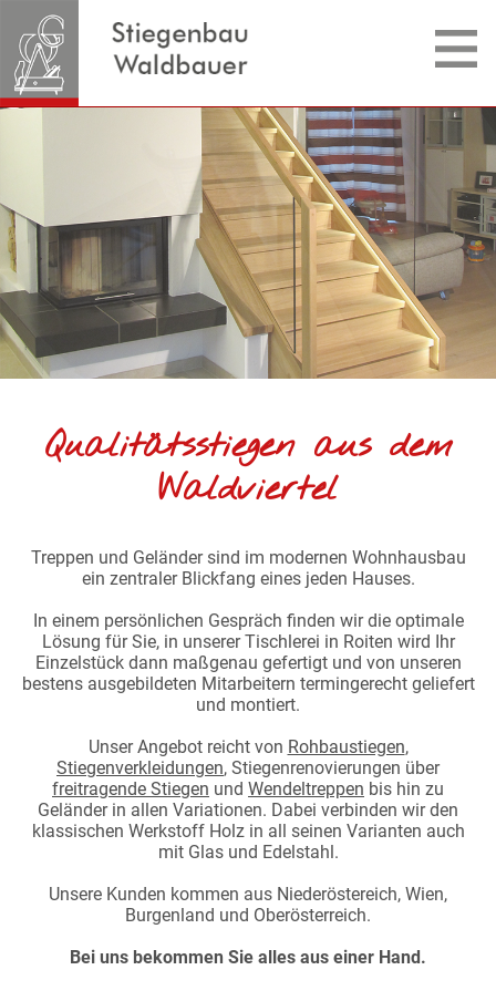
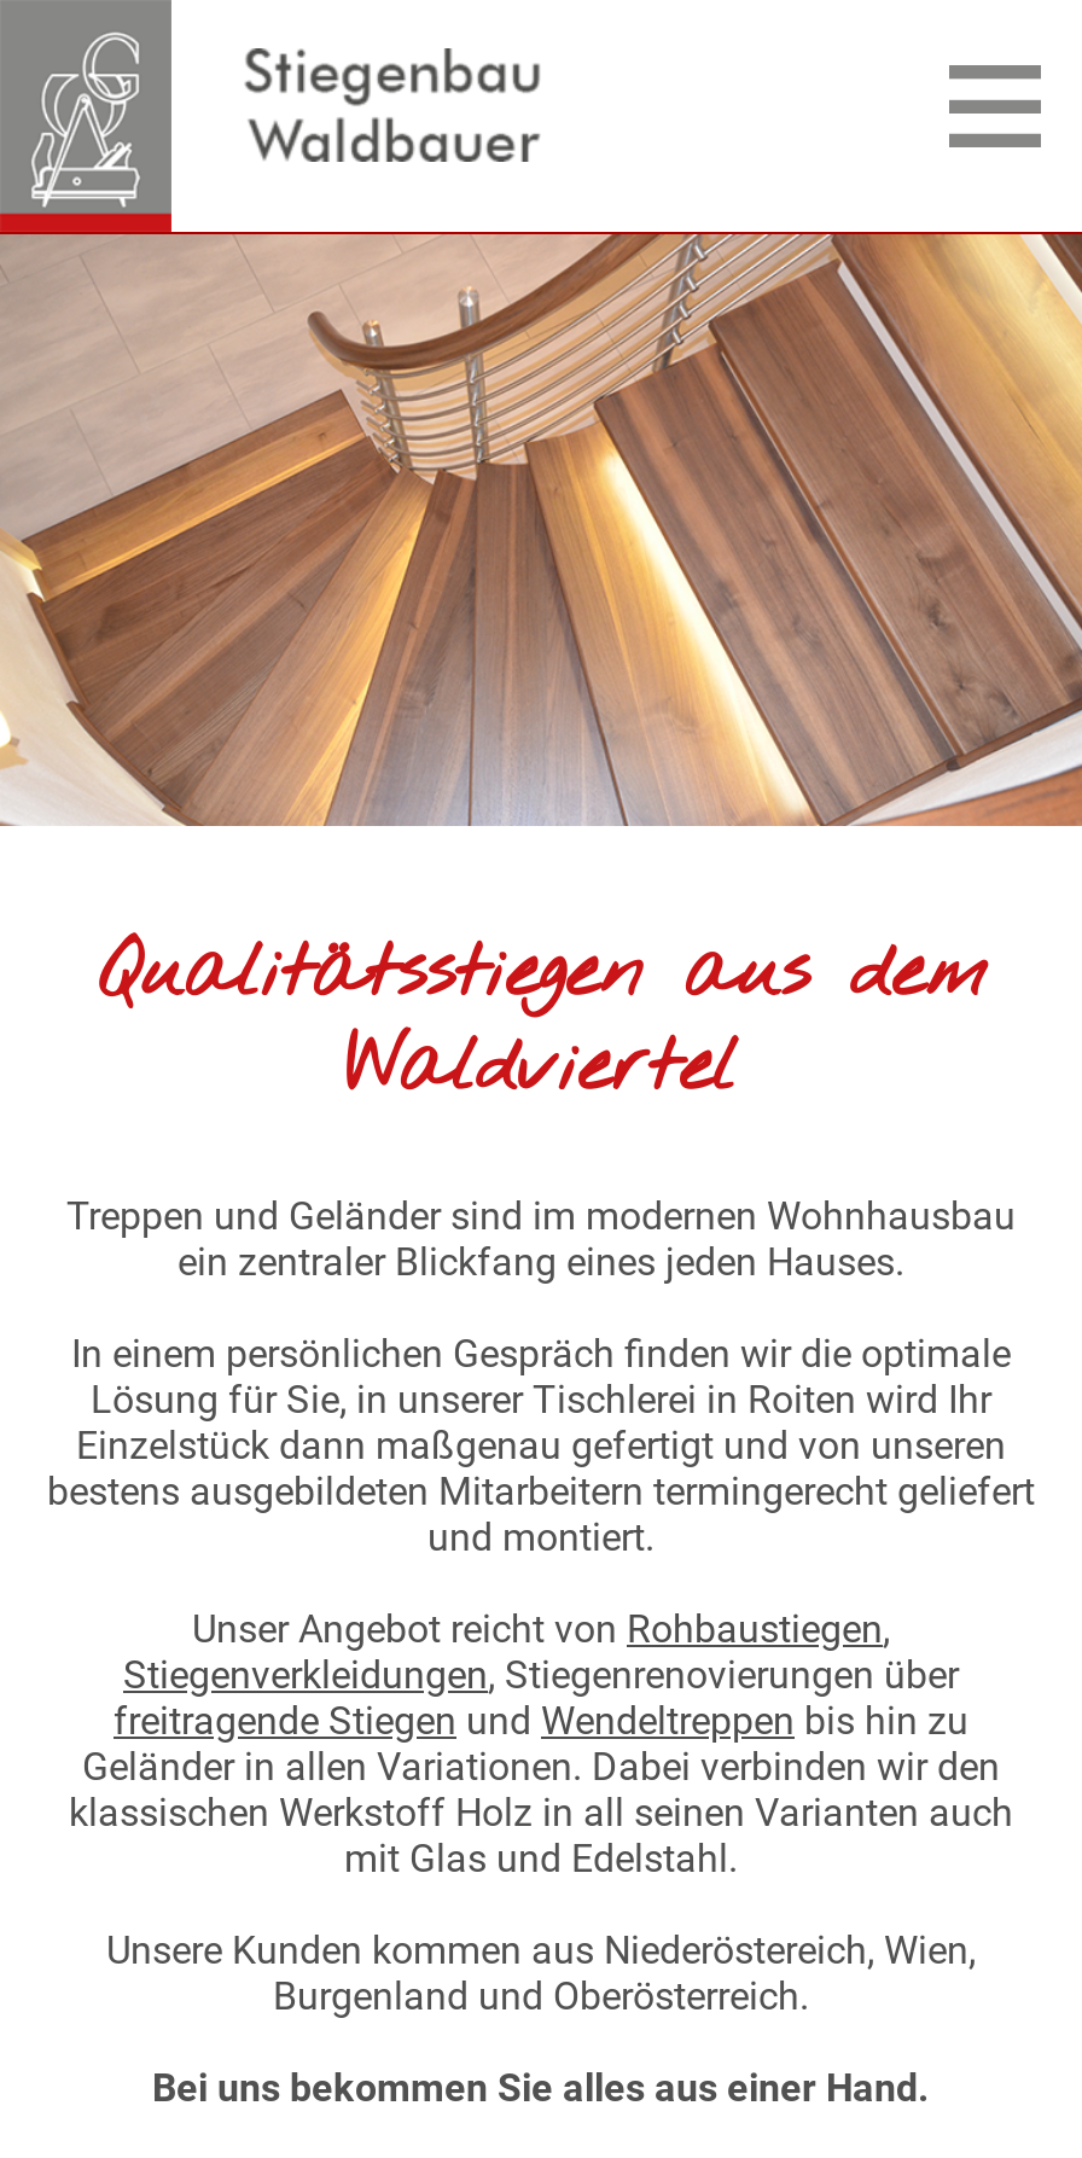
- [image]
+ [image]
